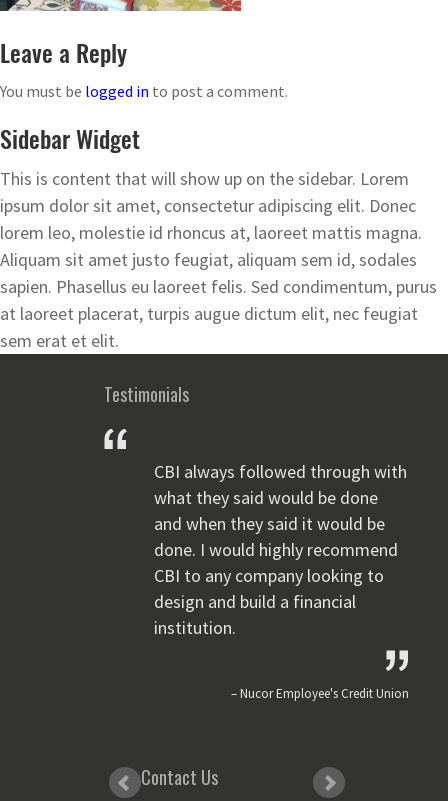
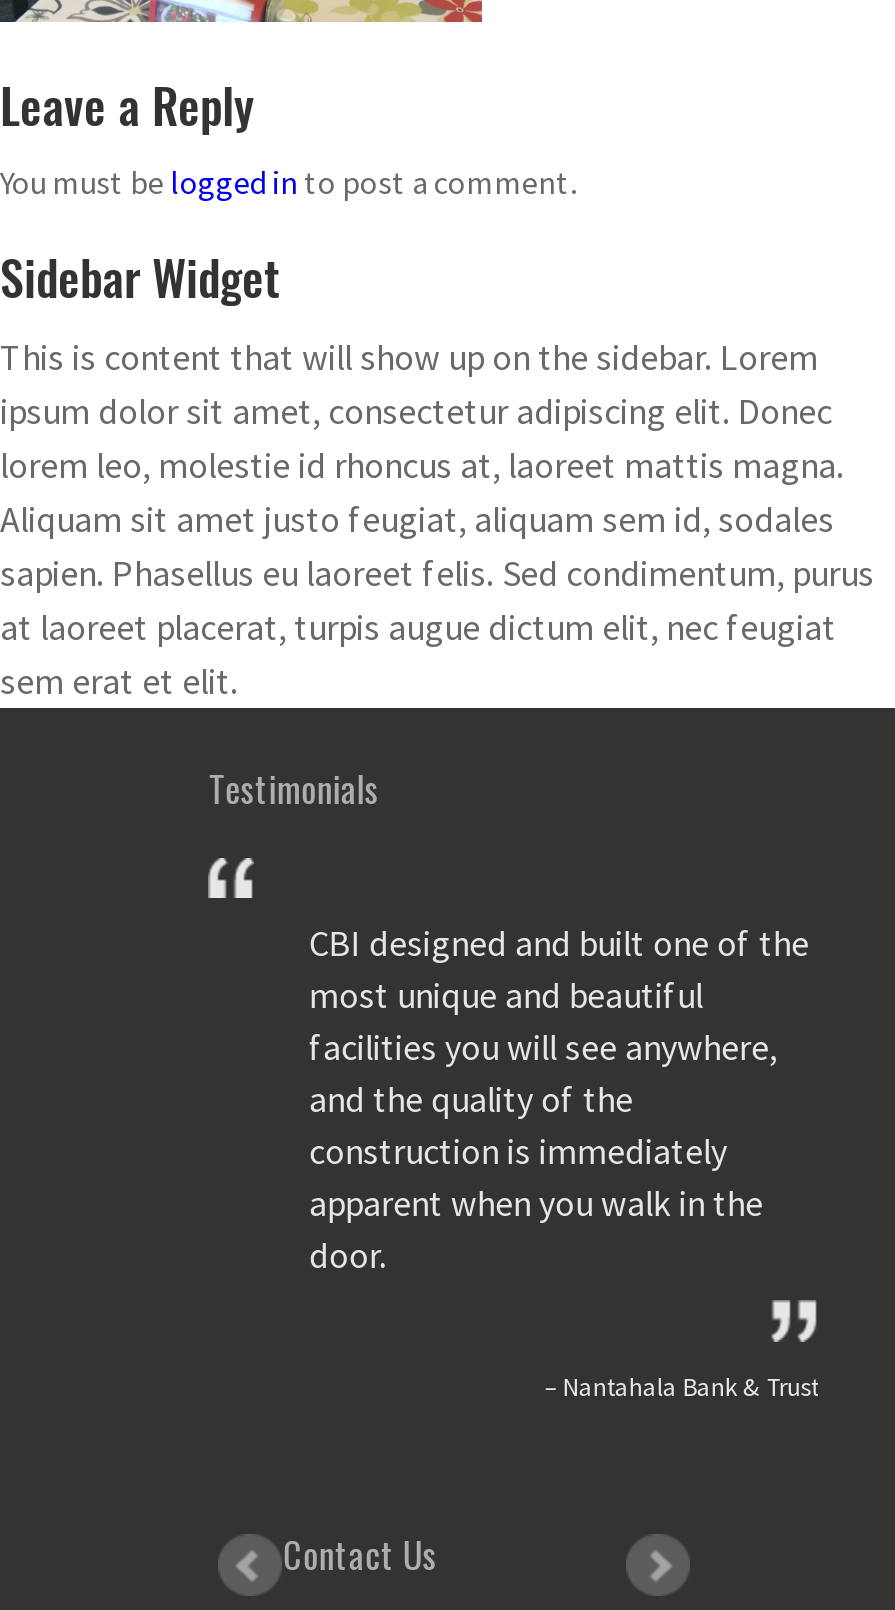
- CBI always followed through with
- what they said would be done
- and when they said it would be
- done. I would highly recommend
- CBI to any company looking to
- design and build a financial
- institution.
+ CBI designed and built one of the
+ most unique and beautiful
+ facilities you will see anywhere,
+ and the quality of the
+ construction is immediately
+ apparent when you walk in the
+ door.

- Nucor Employee's Credit Union
+ Nantahala Bank & Trust
